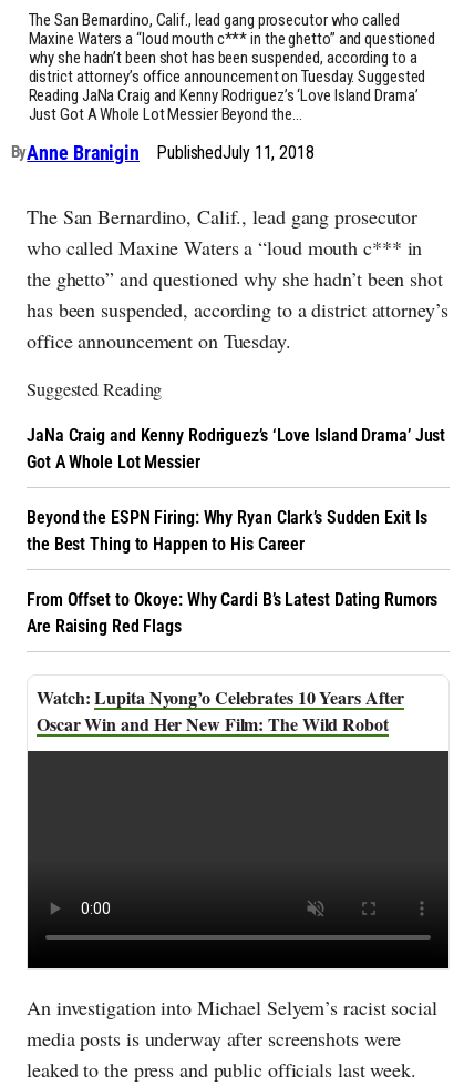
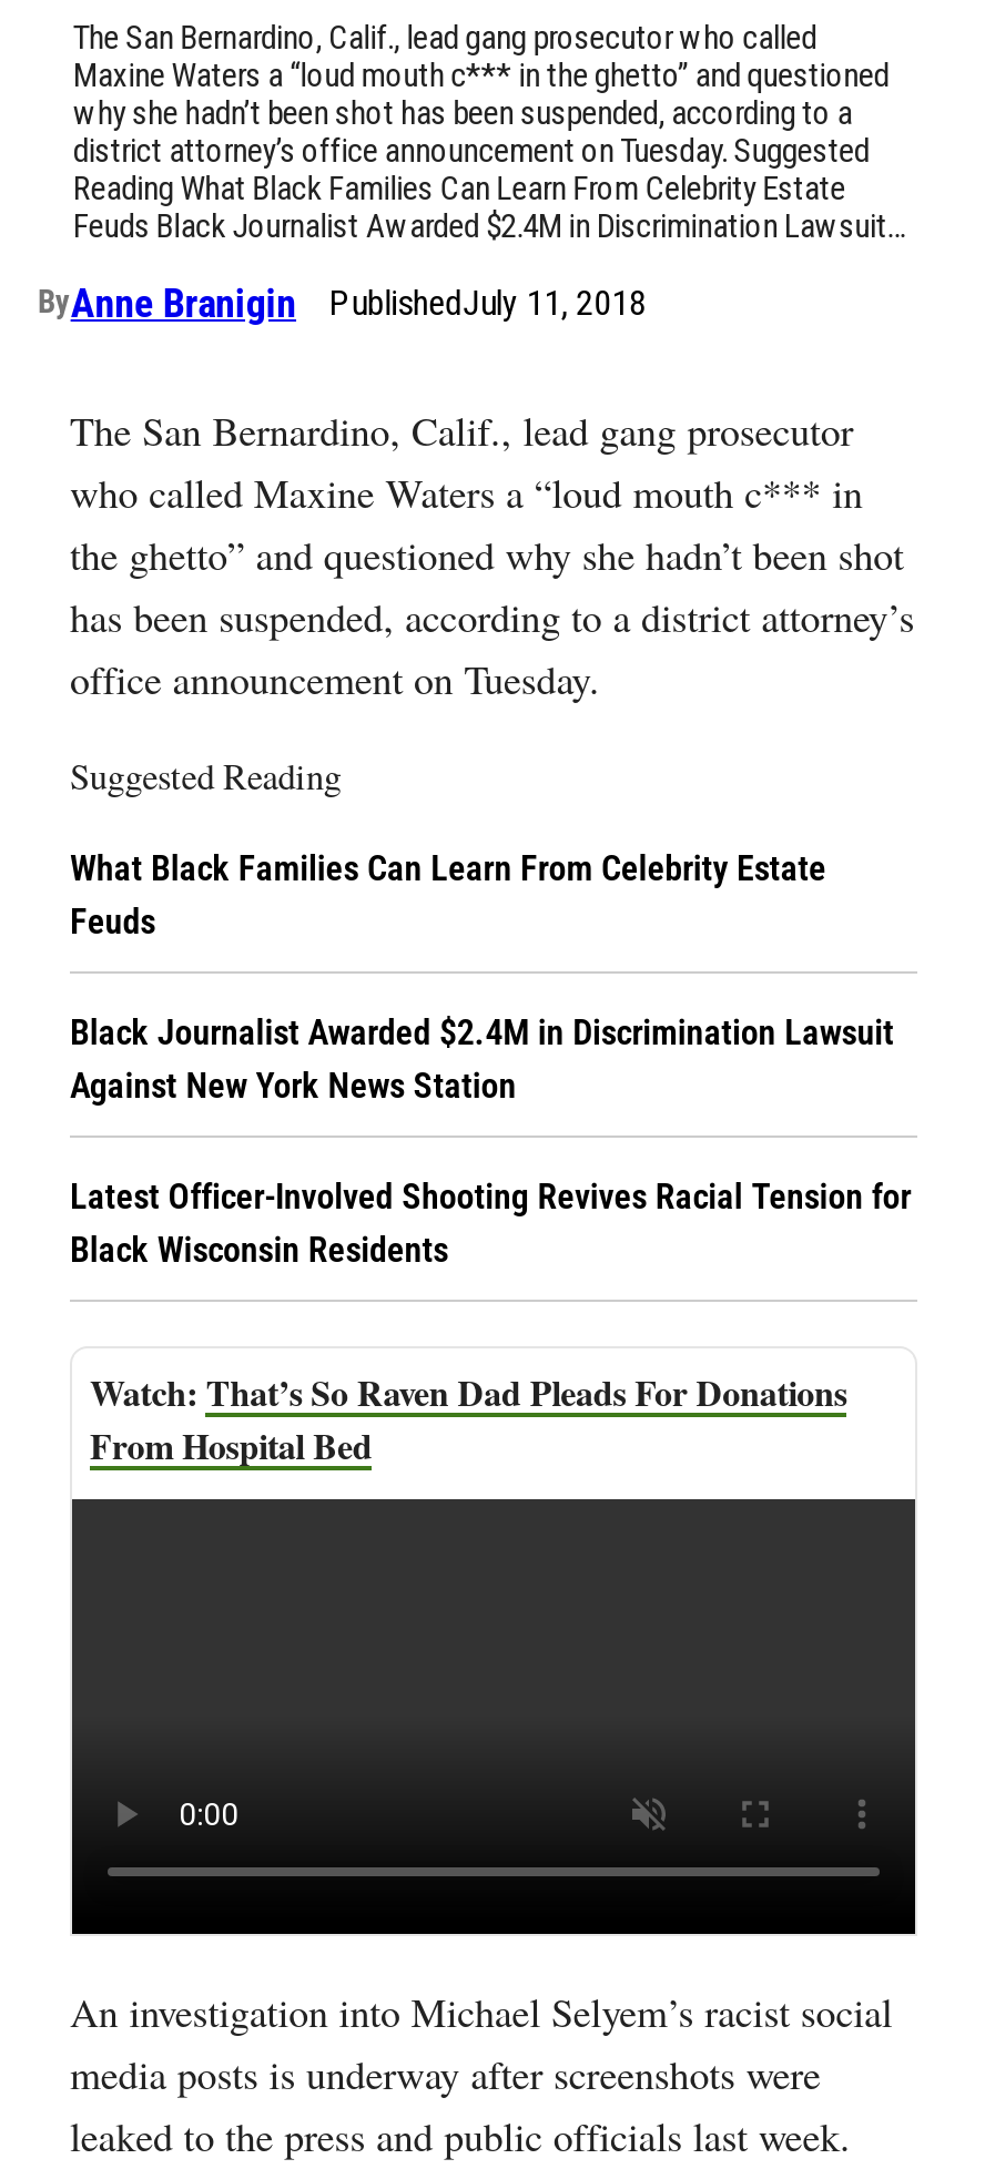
- Reading JaNa Craig and Kenny Rodriguez’s ‘Love Island Drama’
- Just Got A Whole Lot Messier Beyond the…
+ Reading What Black Families Can Learn From Celebrity Estate
+ Feuds Black Journalist Awarded $2.4M in Discrimination Lawsuit…

- JaNa Craig and Kenny Rodriguez’s ‘Love Island Drama’ Just
- Got A Whole Lot Messier
+ What Black Families Can Learn From Celebrity Estate
+ Feuds

- Beyond the ESPN Firing: Why Ryan Clark’s Sudden Exit Is
- the Best Thing to Happen to His Career
+ Black Journalist Awarded $2.4M in Discrimination Lawsuit
+ Against New York News Station

- From Offset to Okoye: Why Cardi B’s Latest Dating Rumors
- Are Raising Red Flags
+ Latest Officer-Involved Shooting Revives Racial Tension for
+ Black Wisconsin Residents

- Lupita Nyong’o Celebrates 10 Years After
- Oscar Win and Her New Film: The Wild Robot
+ That’s So Raven Dad Pleads For Donations
+ From Hospital Bed
